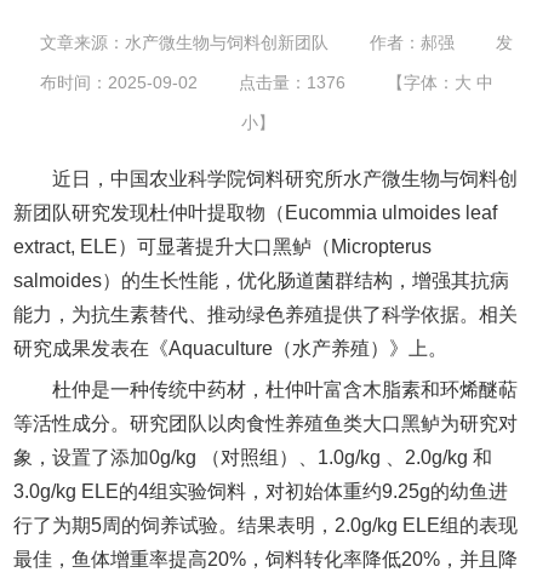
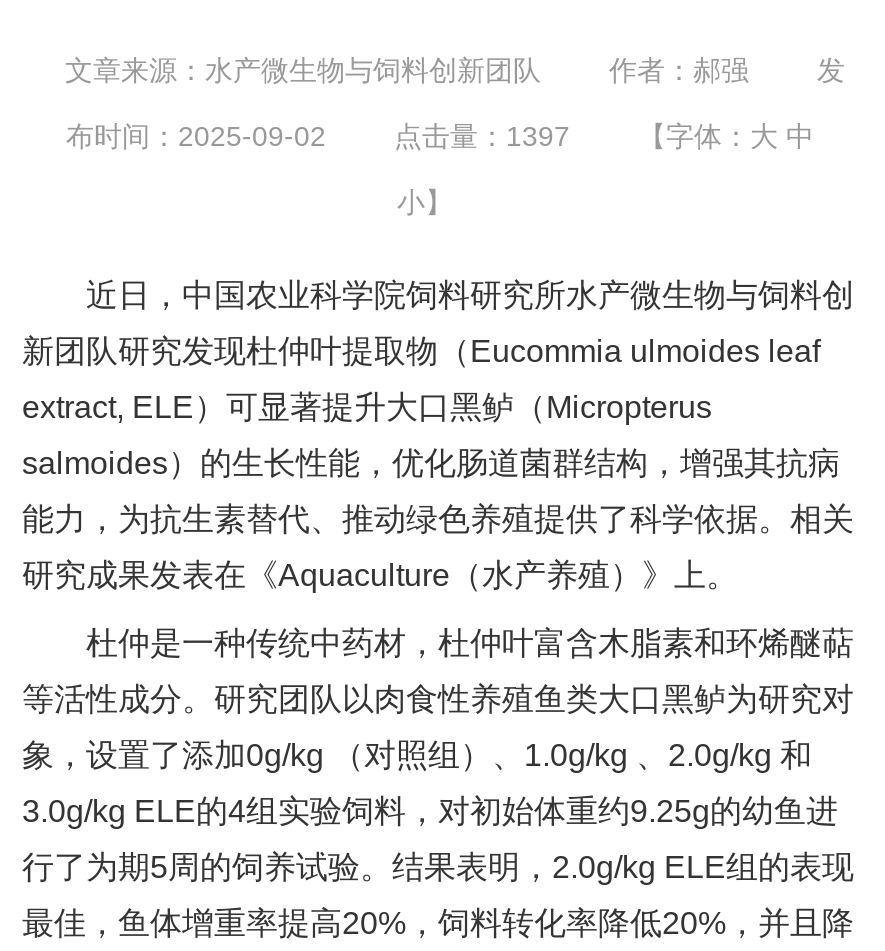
- 点击量：1376
+ 点击量：1397
